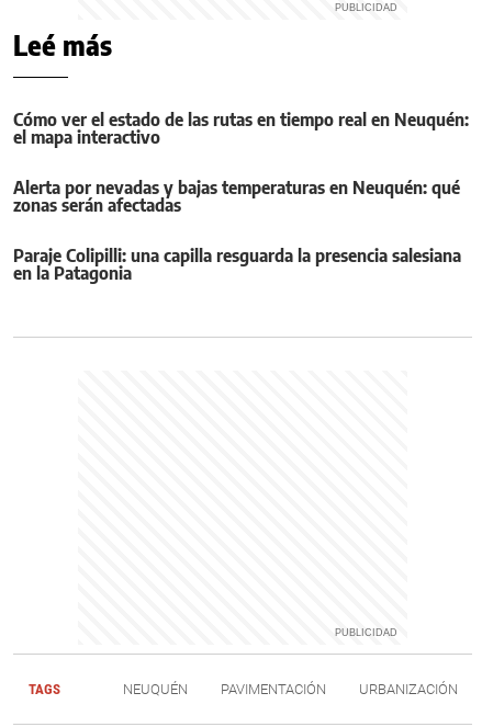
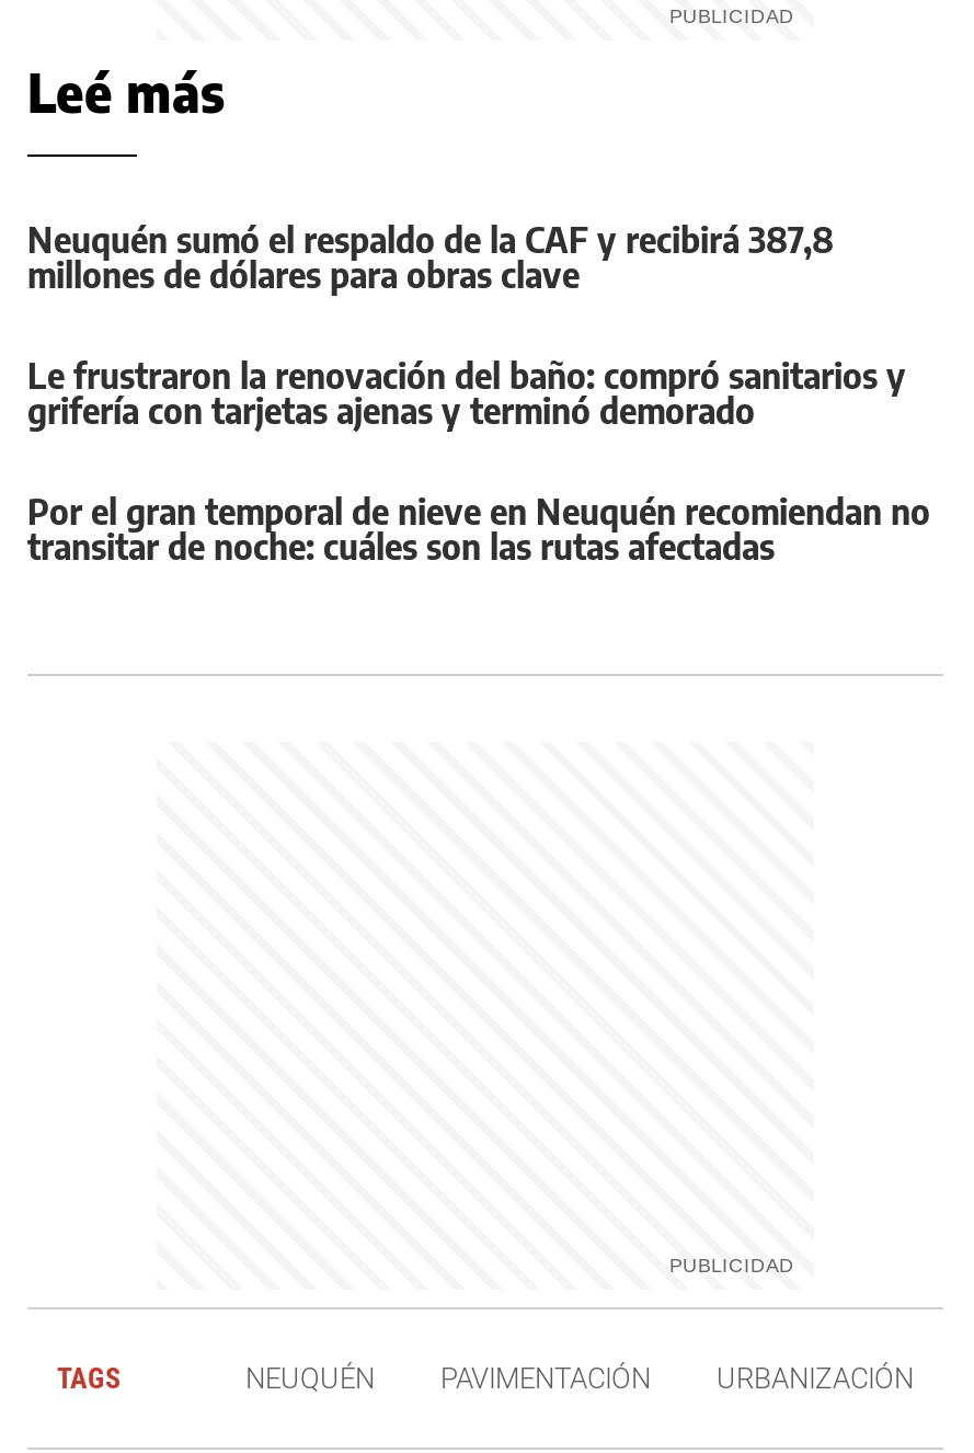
- Cómo ver el estado de las rutas en tiempo real en Neuquén:
- el mapa interactivo
+ Neuquén sumó el respaldo de la CAF y recibirá 387,8
+ millones de dólares para obras clave

- Alerta por nevadas y bajas temperaturas en Neuquén: qué
- zonas serán afectadas
+ Le frustraron la renovación del baño: compró sanitarios y
+ grifería con tarjetas ajenas y terminó demorado

- Paraje Colipilli: una capilla resguarda la presencia salesiana
- en la Patagonia
+ Por el gran temporal de nieve en Neuquén recomiendan no
+ transitar de noche: cuáles son las rutas afectadas
